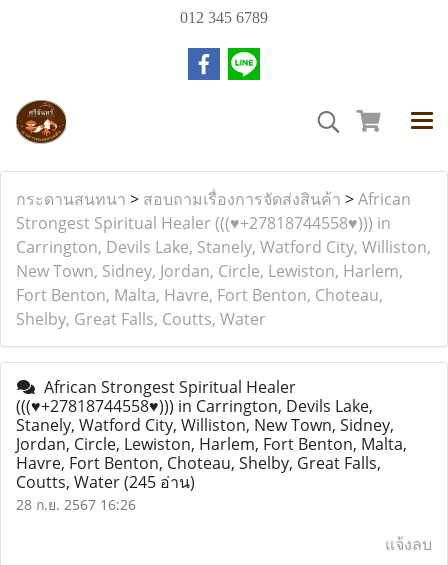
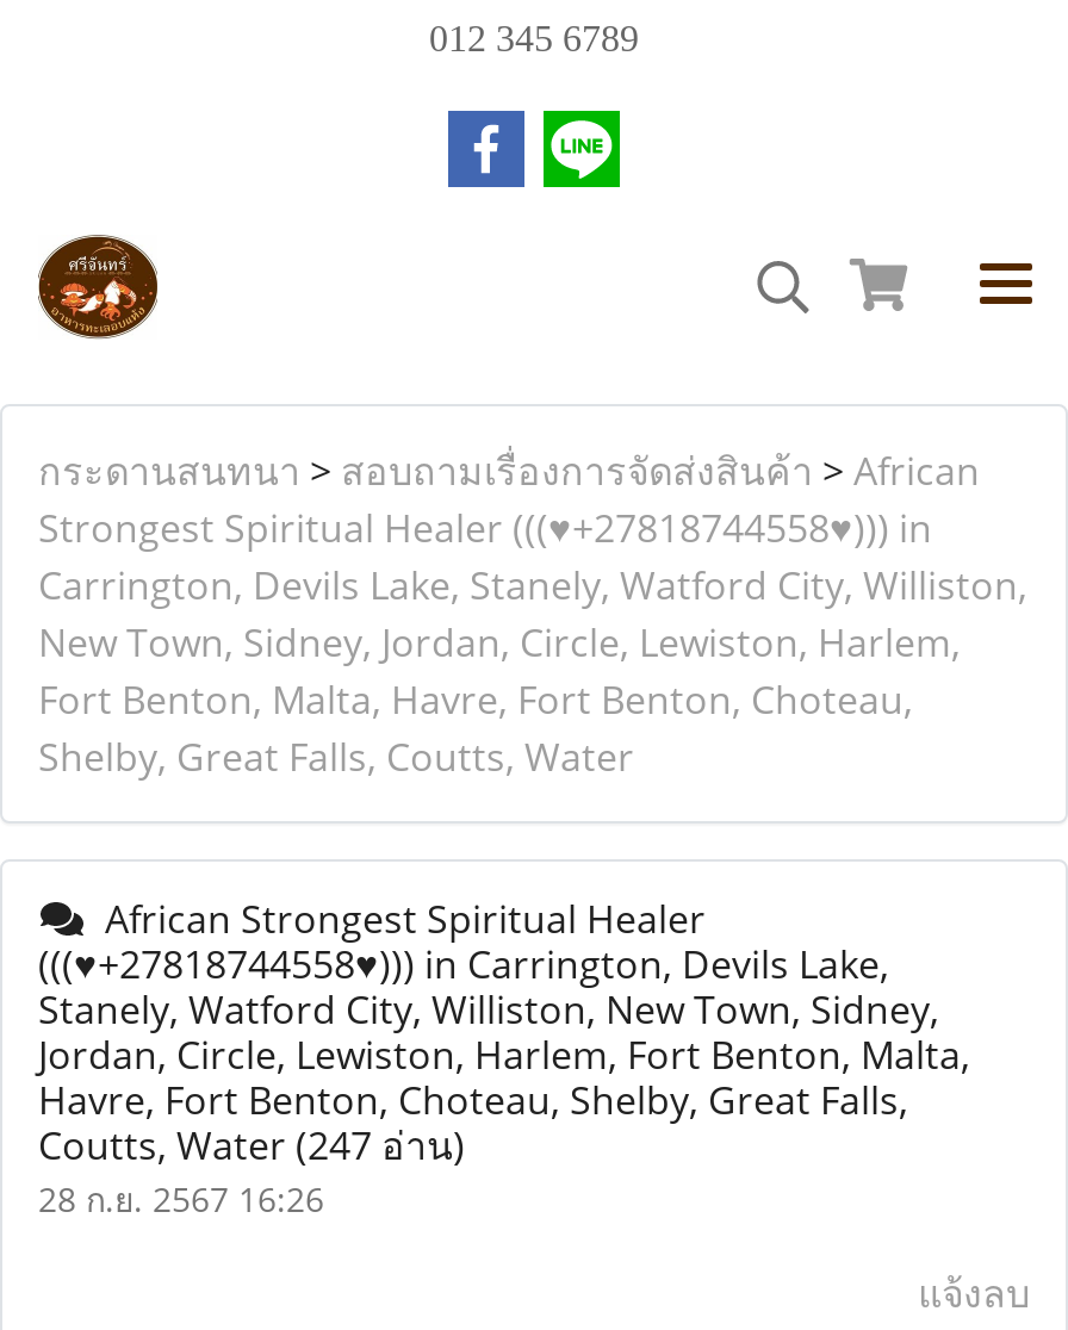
- Coutts, Water (245 อ่าน)
+ Coutts, Water (247 อ่าน)
